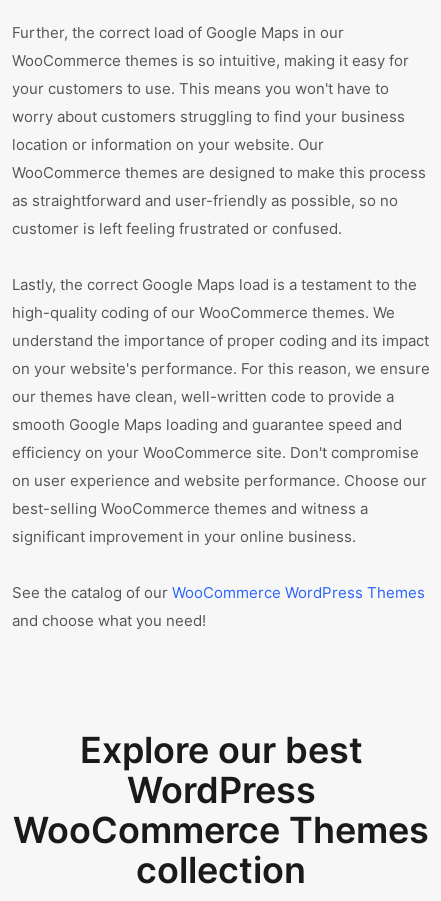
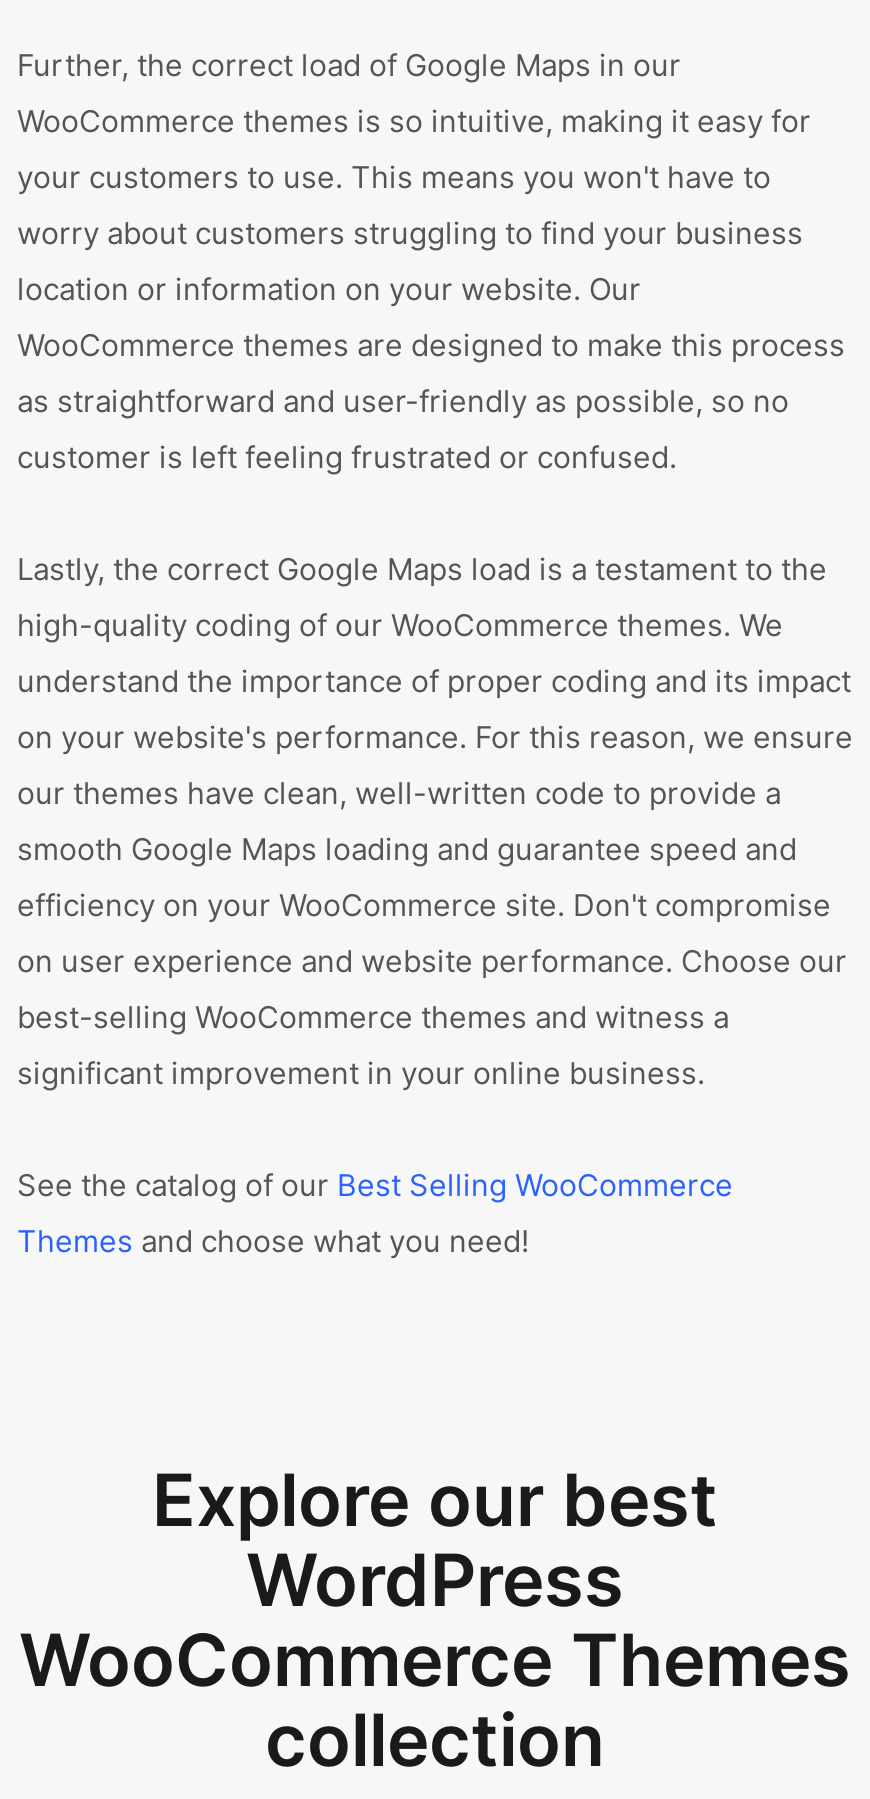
- See the catalog of our WooCommerce WordPress Themes
+ See the catalog of our Best Selling WooCommerce

- and choose what you need!
+ Themes and choose what you need!
